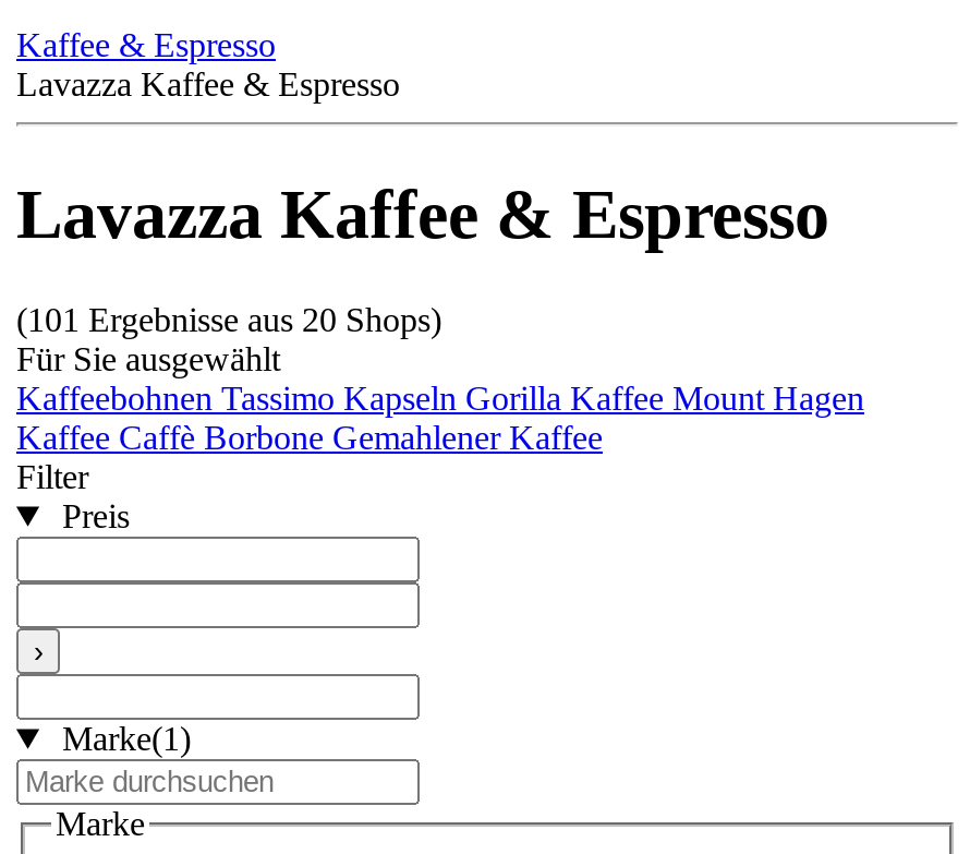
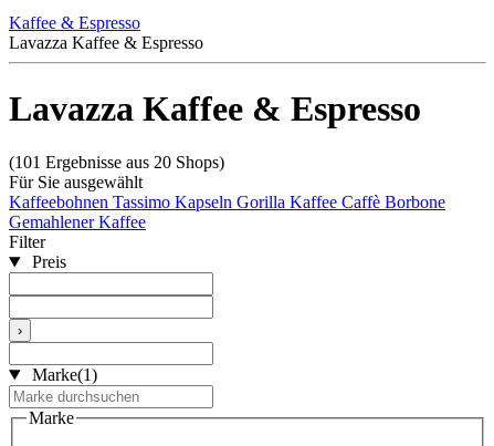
- Kaffeebohnen Tassimo Kapseln Gorilla Kaffee Mount Hagen
- Kaffee Caffè Borbone Gemahlener Kaffee
+ Kaffeebohnen Tassimo Kapseln Gorilla Kaffee Caffè Borbone
+ Gemahlener Kaffee
